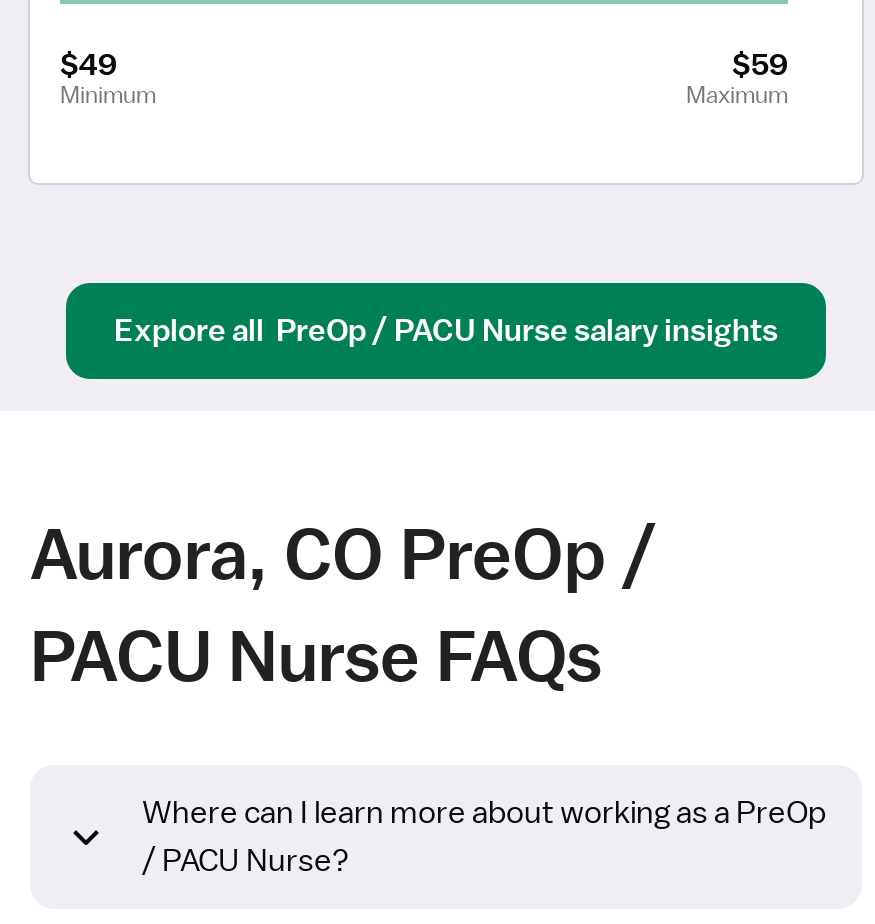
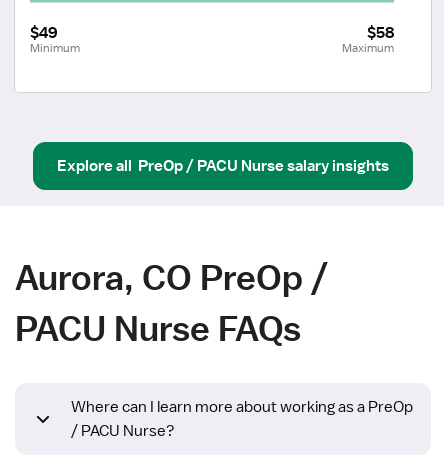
- $59
+ $58
